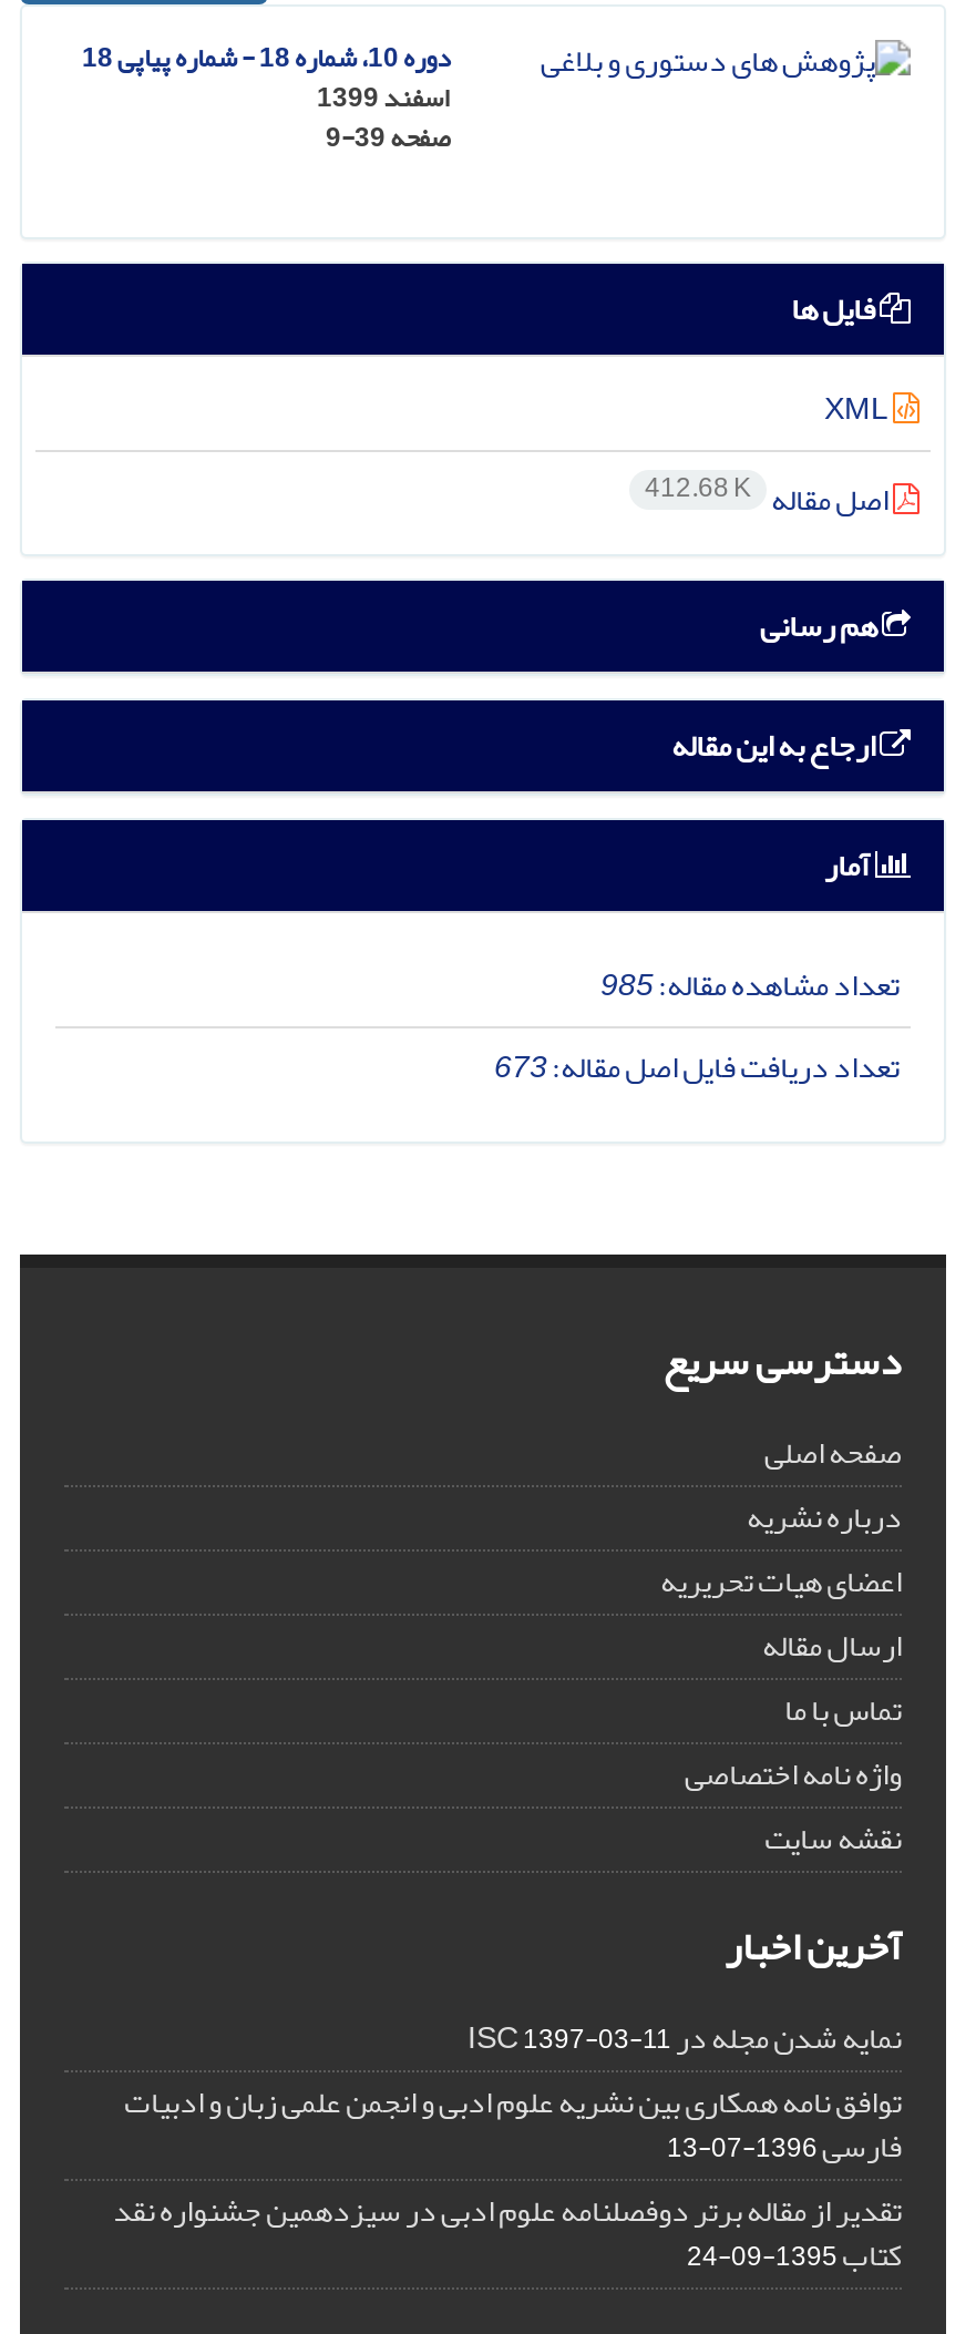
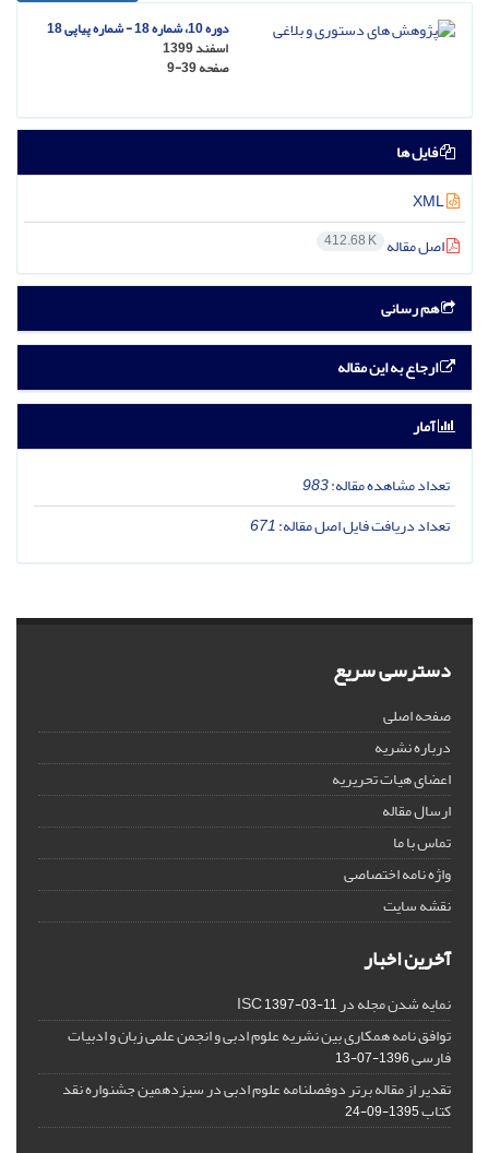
- تعداد مشاهده مقاله:985
+ تعداد مشاهده مقاله:983

- تعداد دریافت فایل اصل مقاله:673
+ تعداد دریافت فایل اصل مقاله:671
